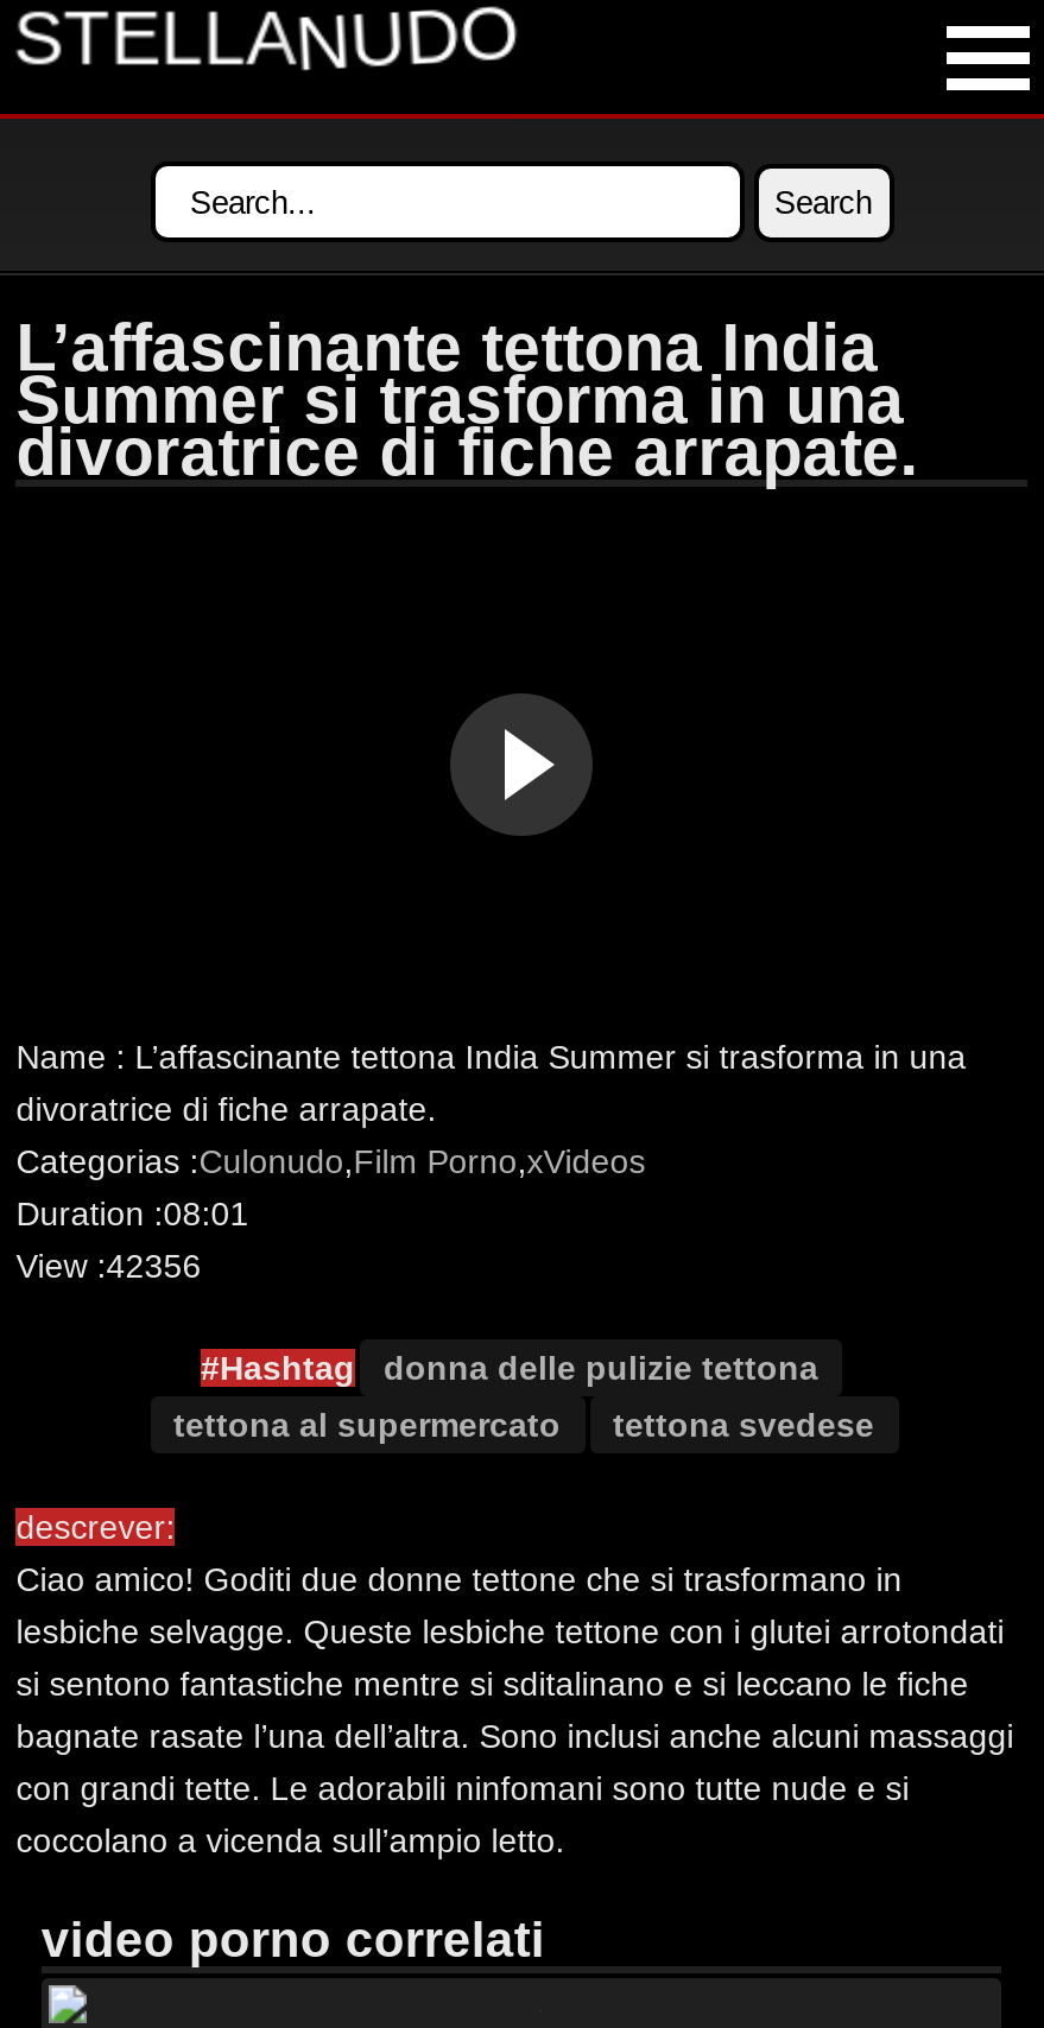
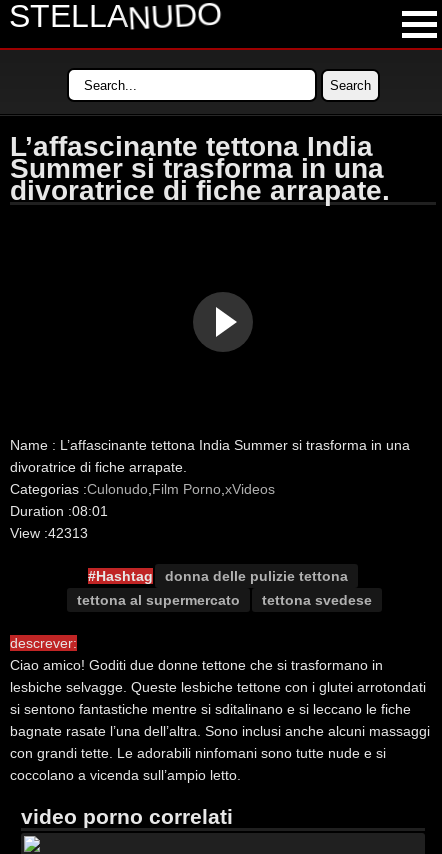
- View : 42356
+ View : 42313
